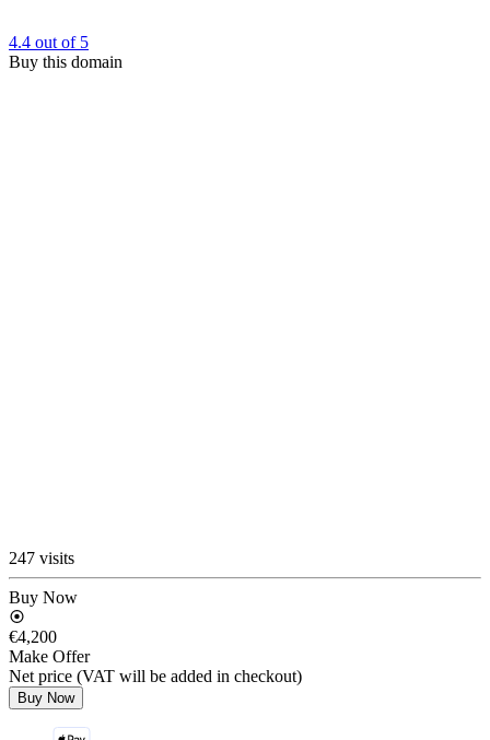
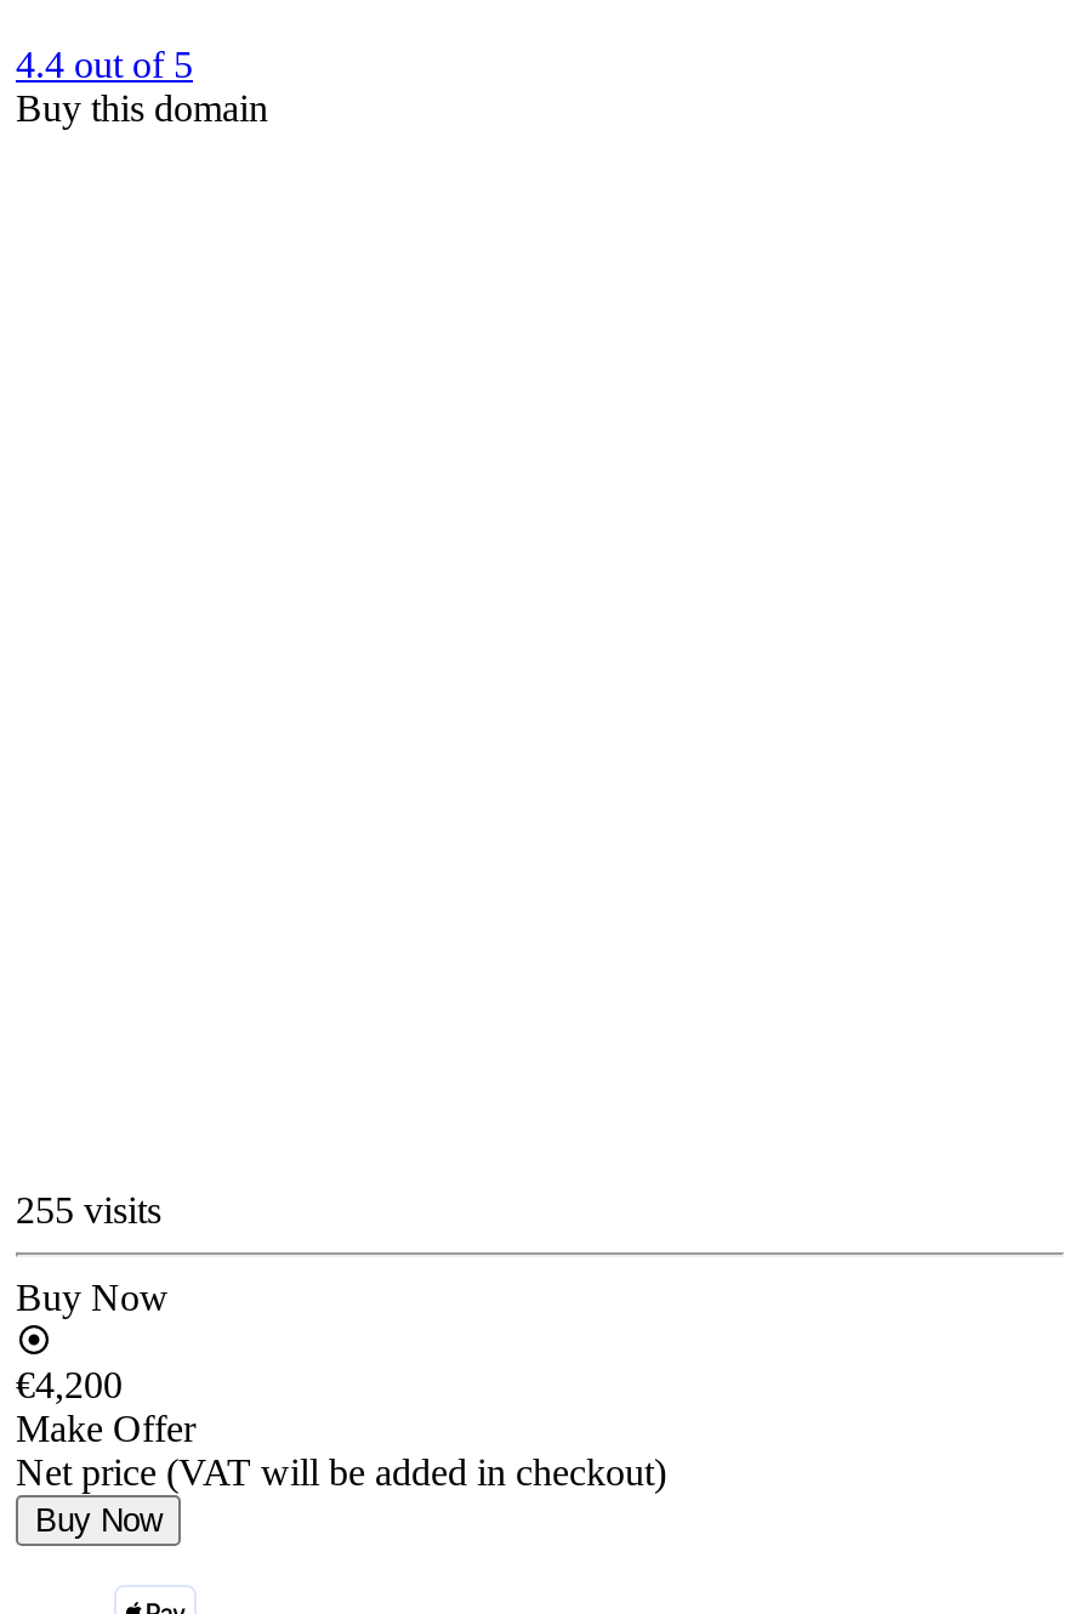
- 247 visits
+ 255 visits
